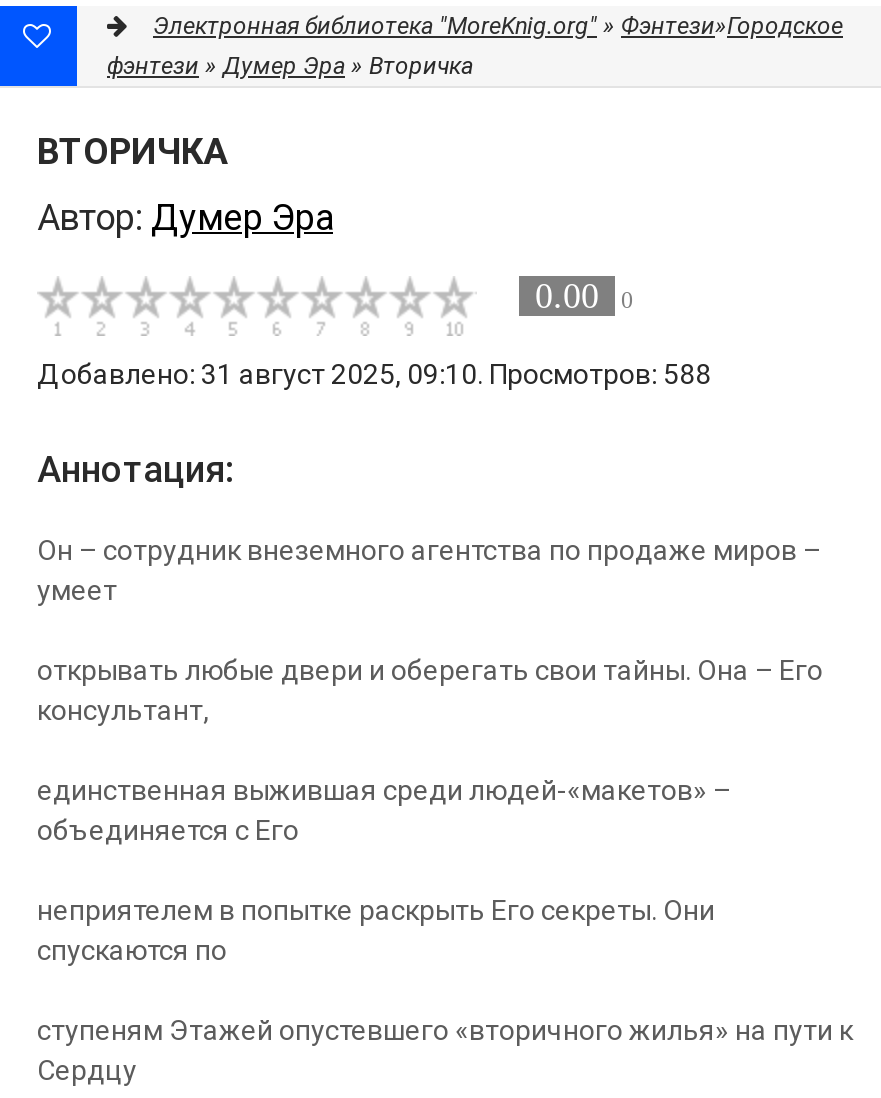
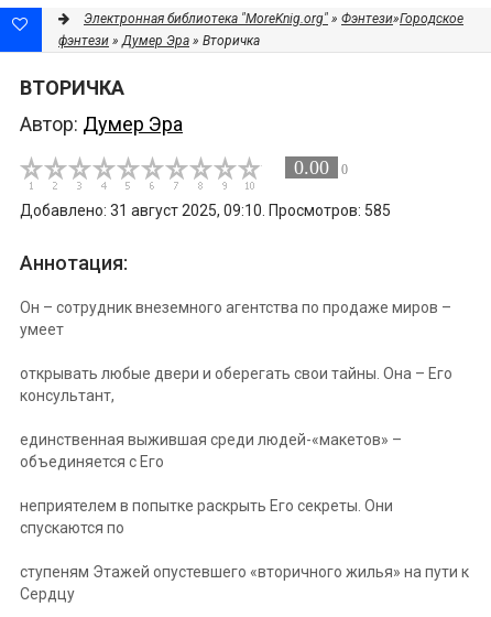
- Добавлено: 31 август 2025, 09:10. Просмотров: 588
+ Добавлено: 31 август 2025, 09:10. Просмотров: 585
